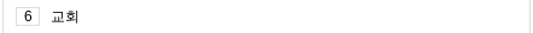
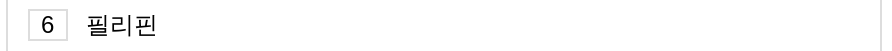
- 교회
+ 필리핀
